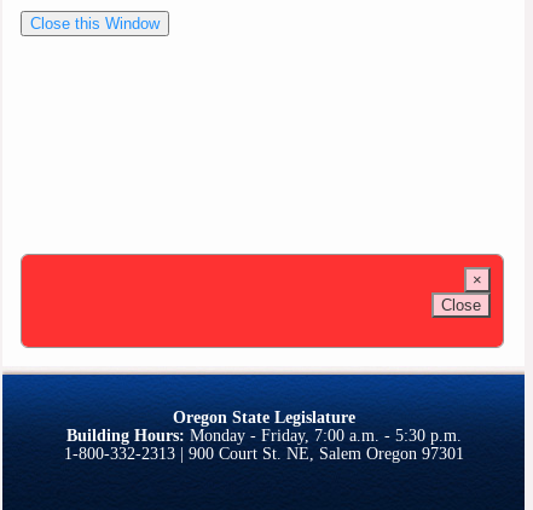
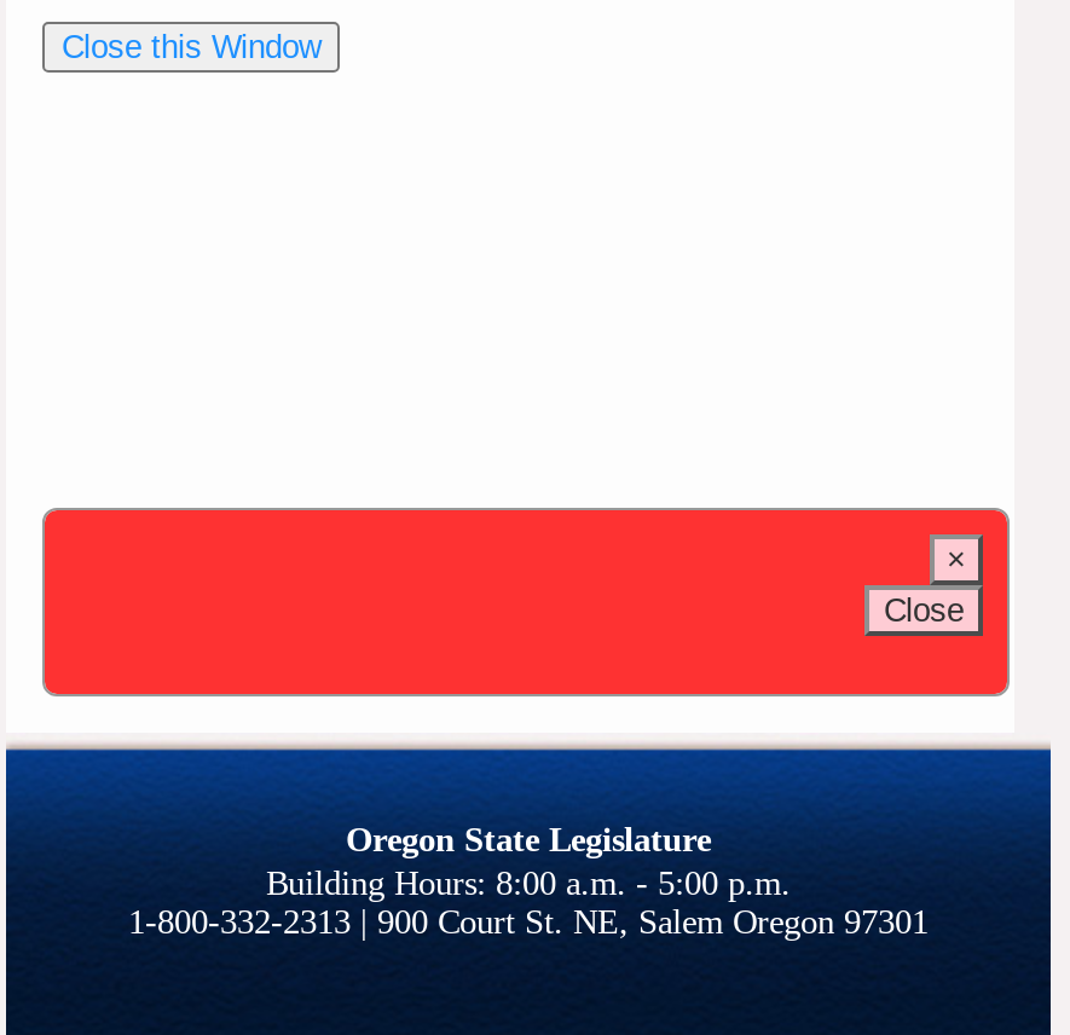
- Building Hours: Monday - Friday, 7:00 a.m. - 5:30 p.m.
